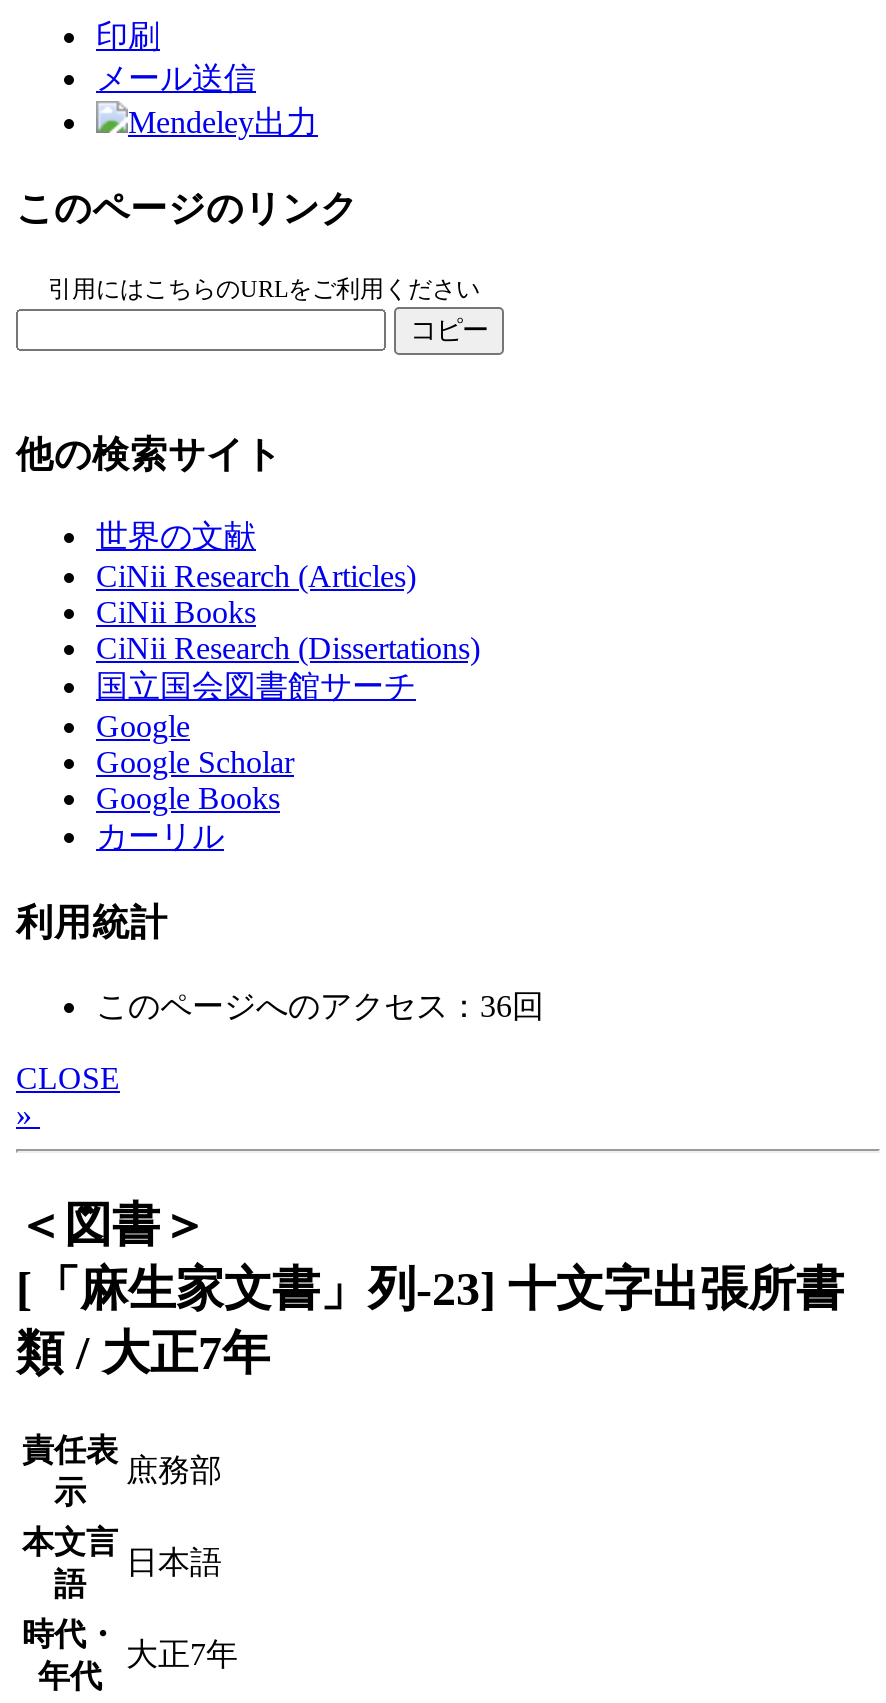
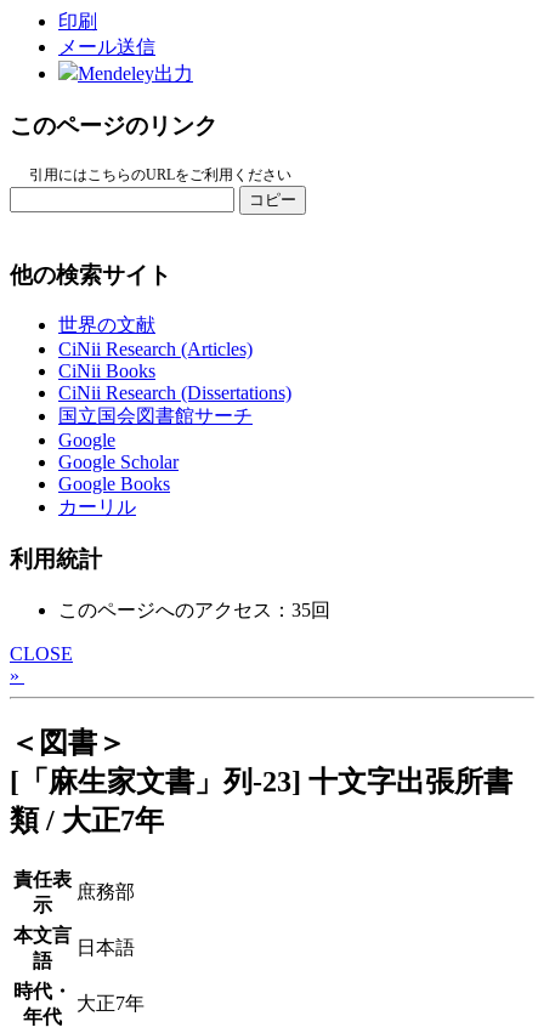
- このページへのアクセス：36回
+ このページへのアクセス：35回
